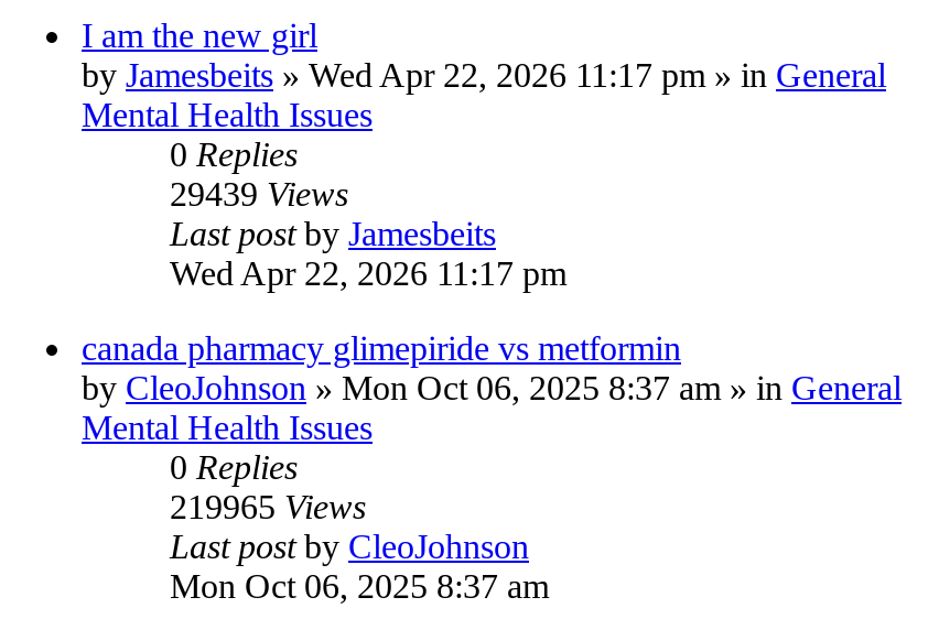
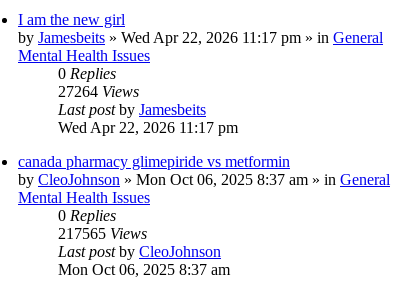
- 29439 Views
+ 27264 Views

- 219965 Views
+ 217565 Views
